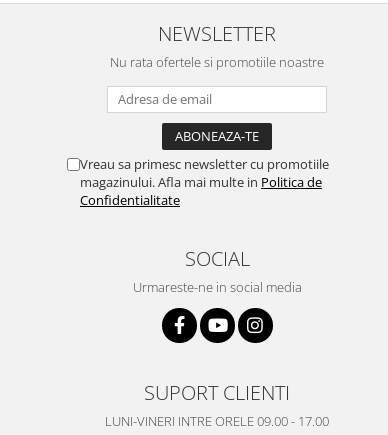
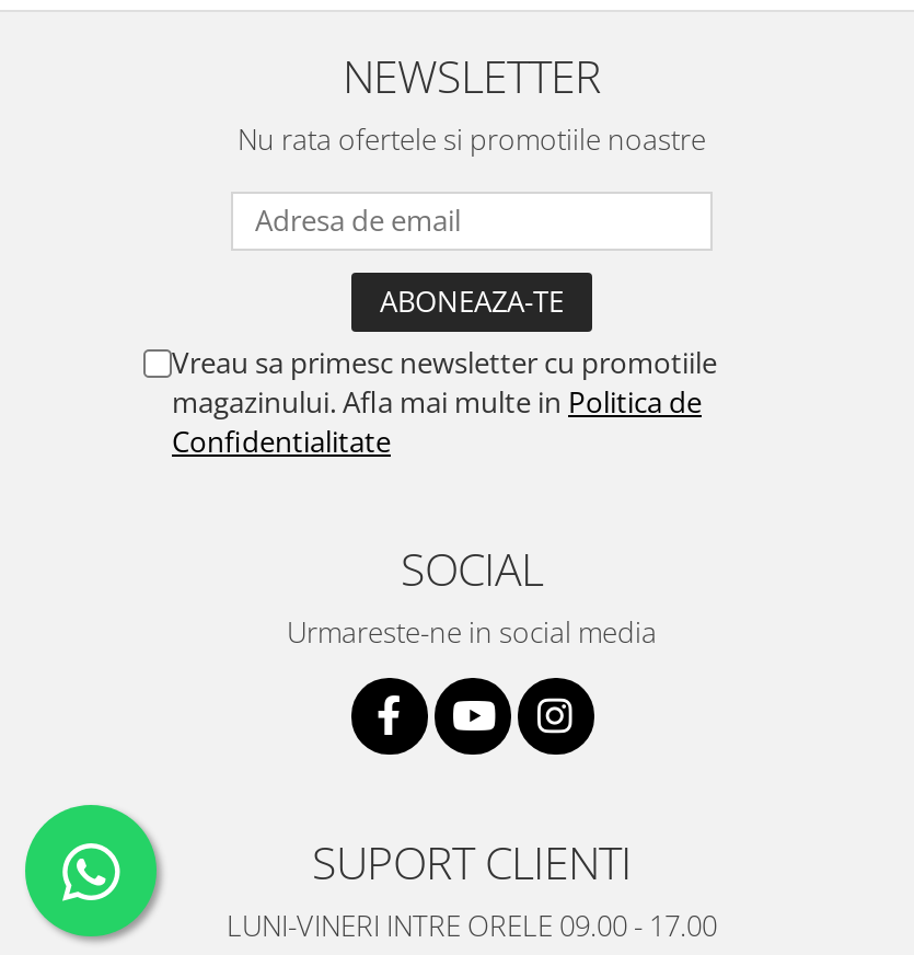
+ [image]
